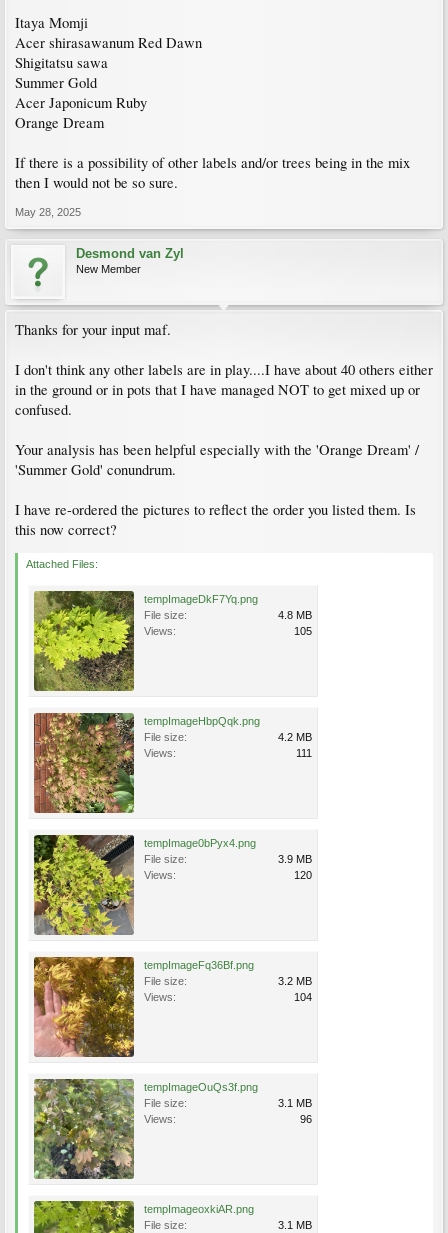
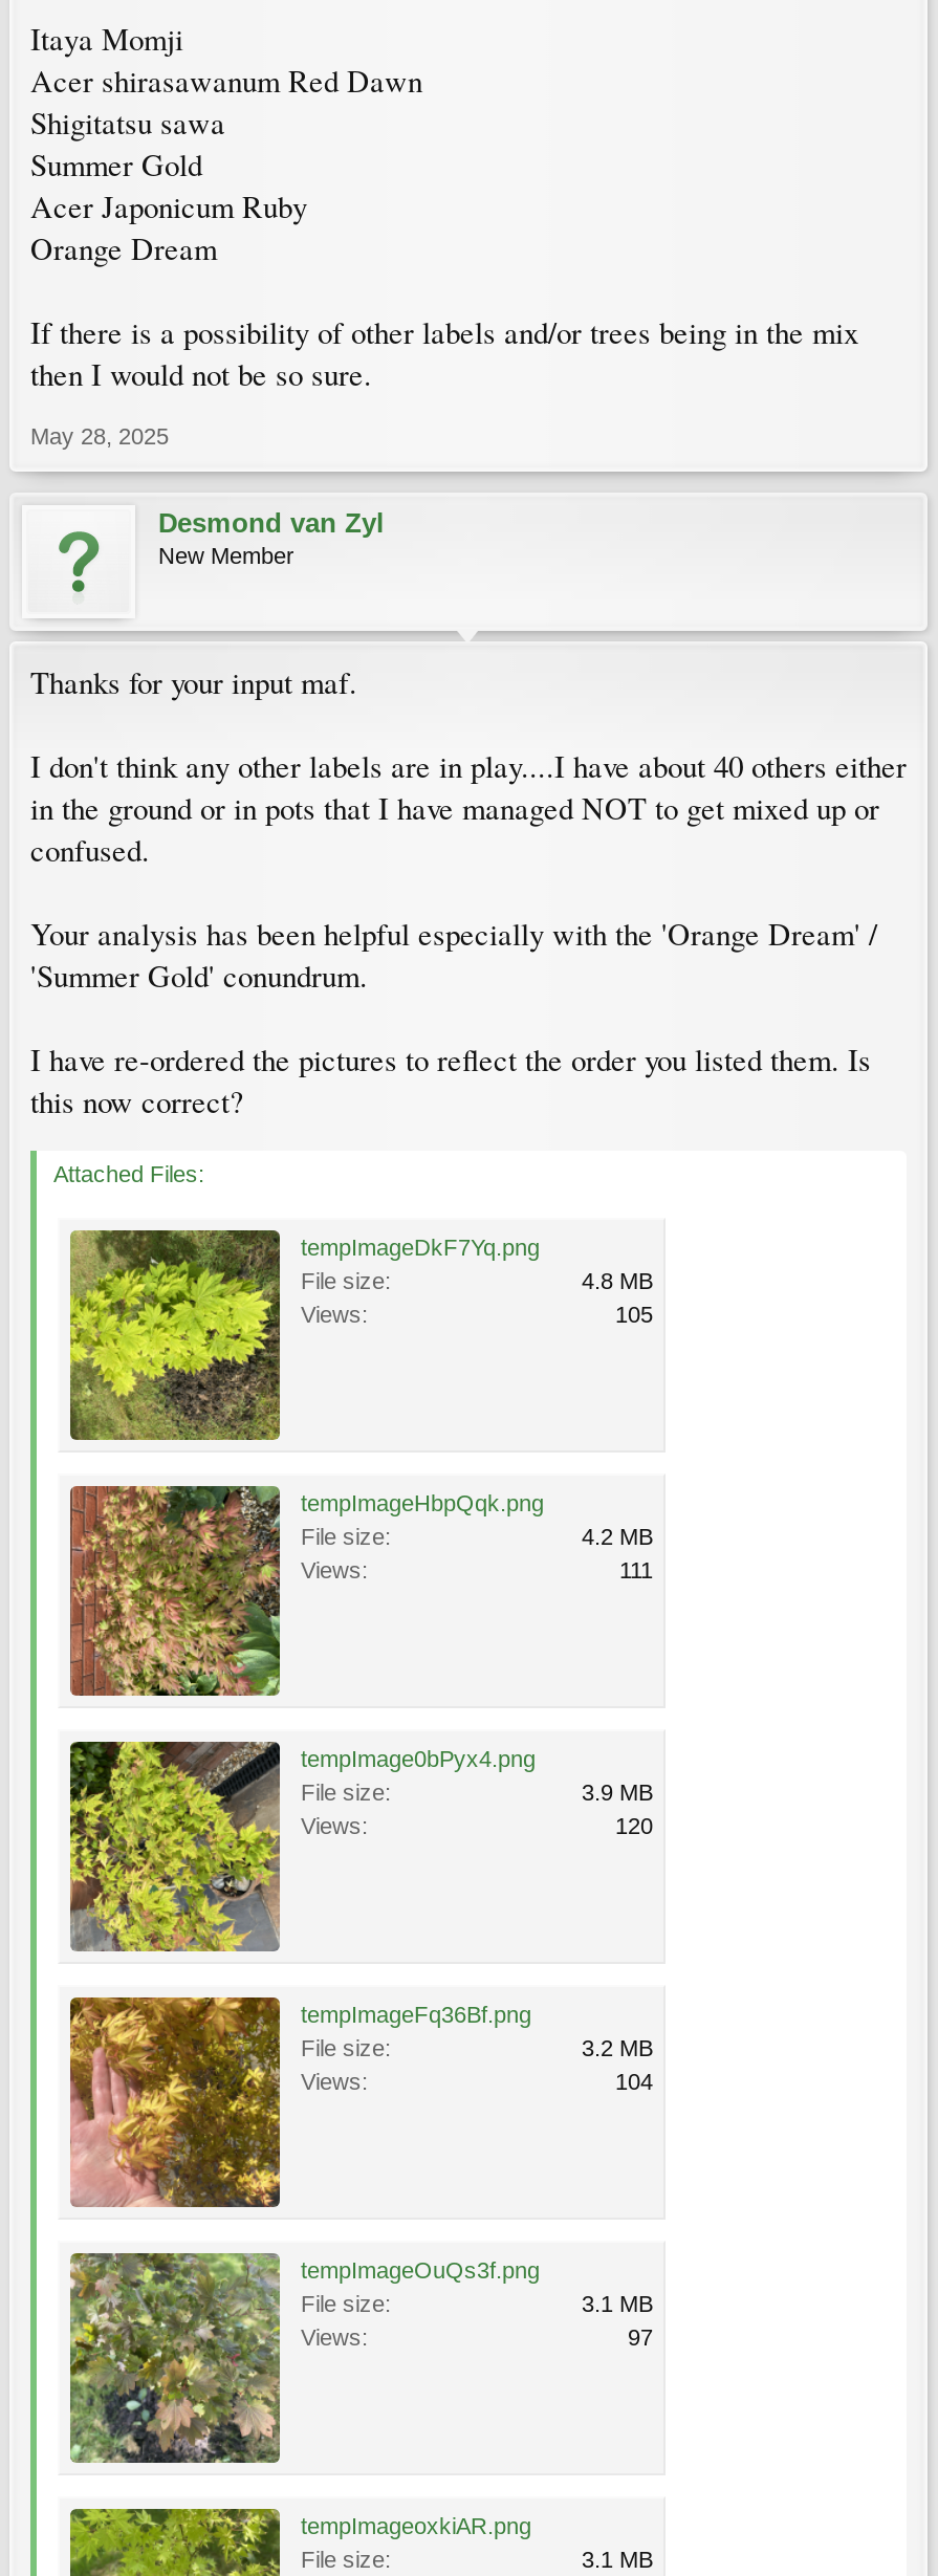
- 96
+ 97
